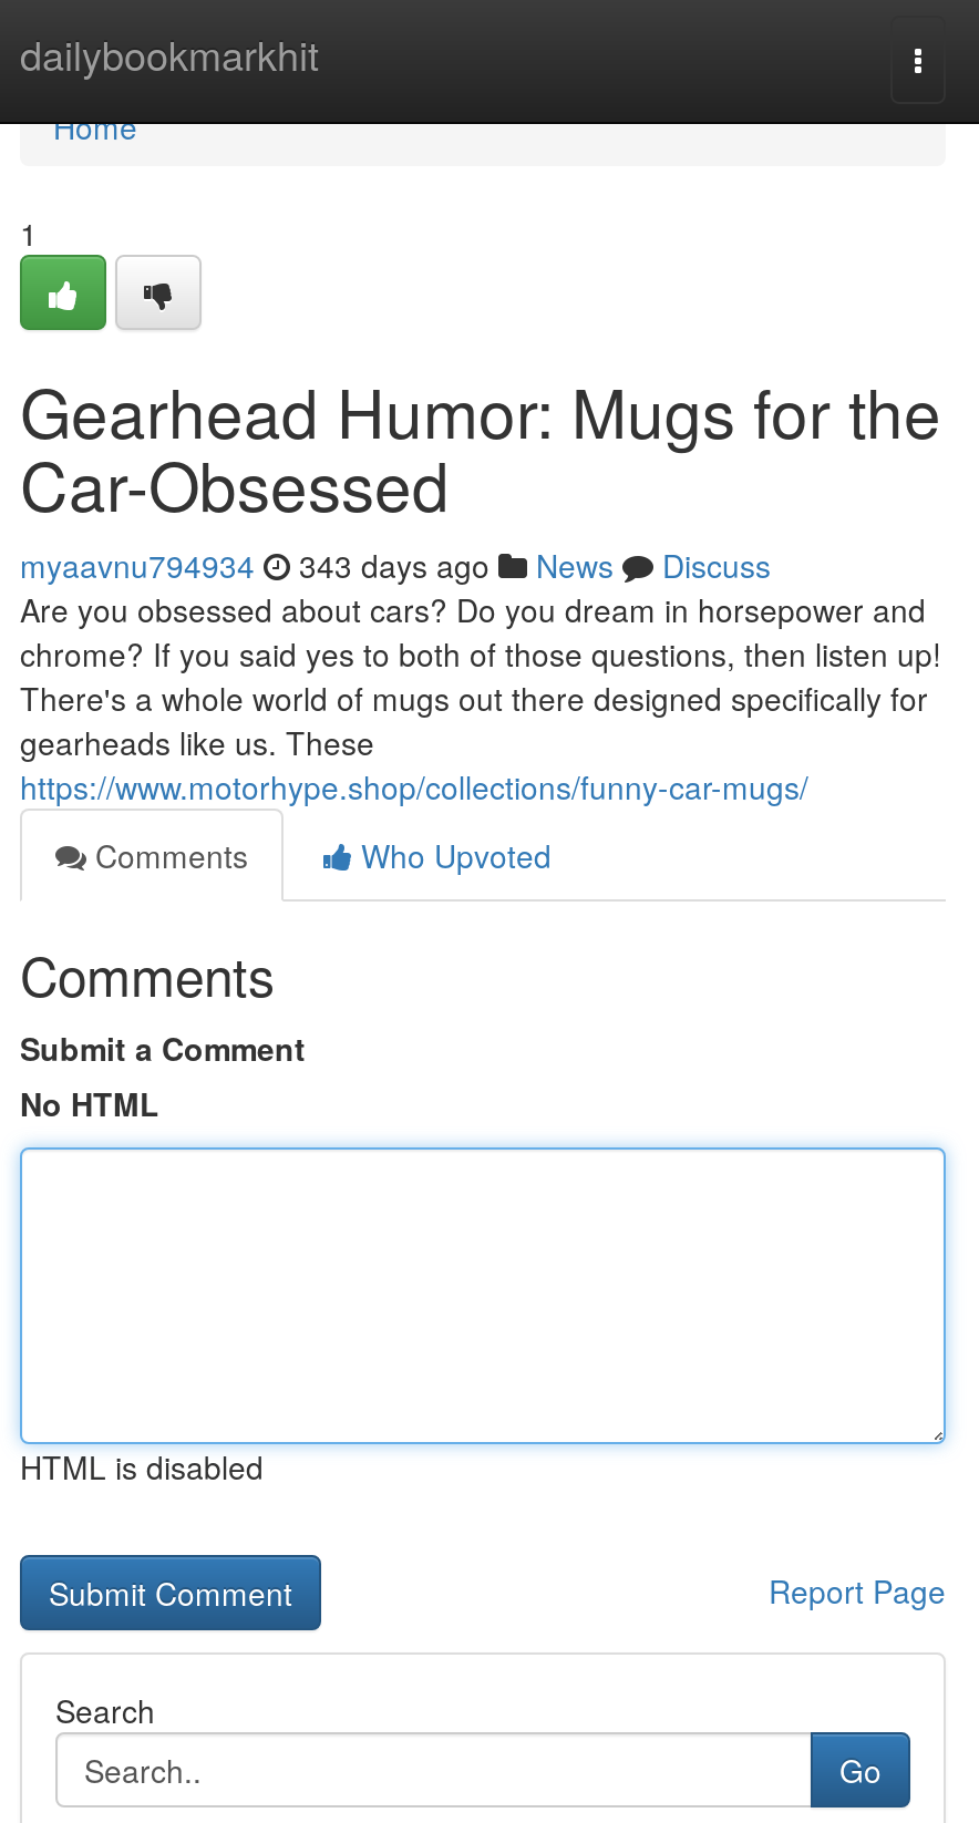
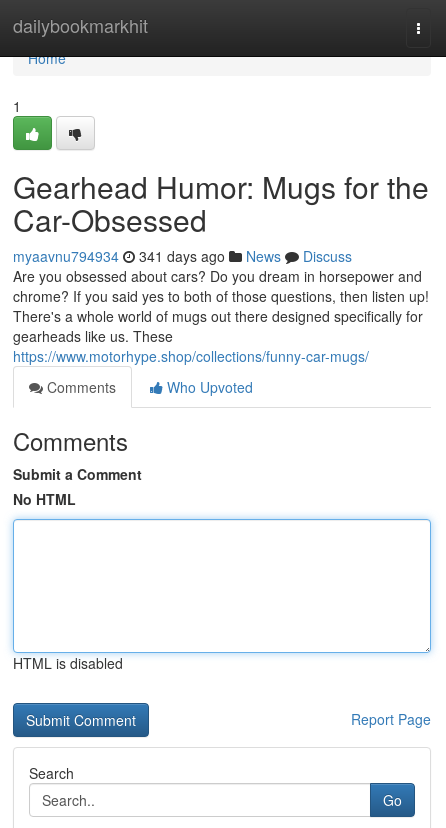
- myaavnu794934 343 days ago News Discuss
+ myaavnu794934 341 days ago News Discuss
